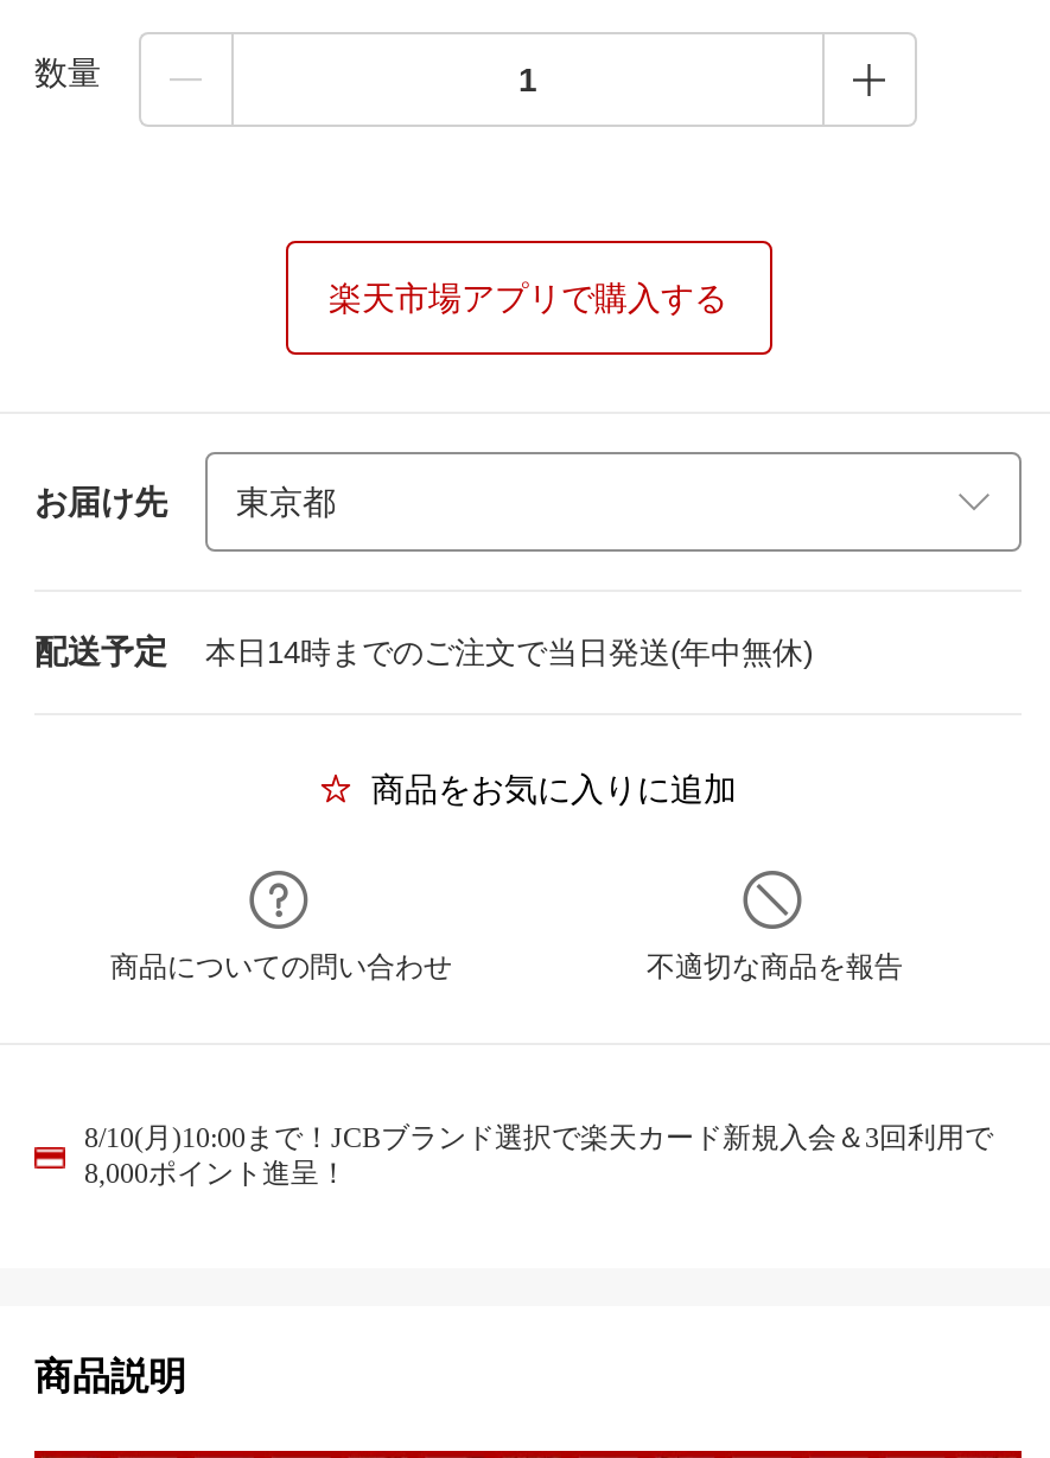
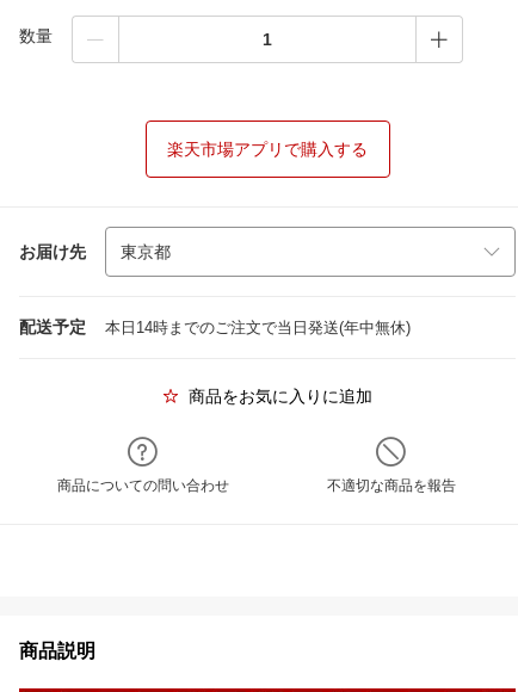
- 8/10(月)10:00まで！JCBブランド選択で楽天カード新規入会＆3回利用で
- 8,000ポイント進呈！
